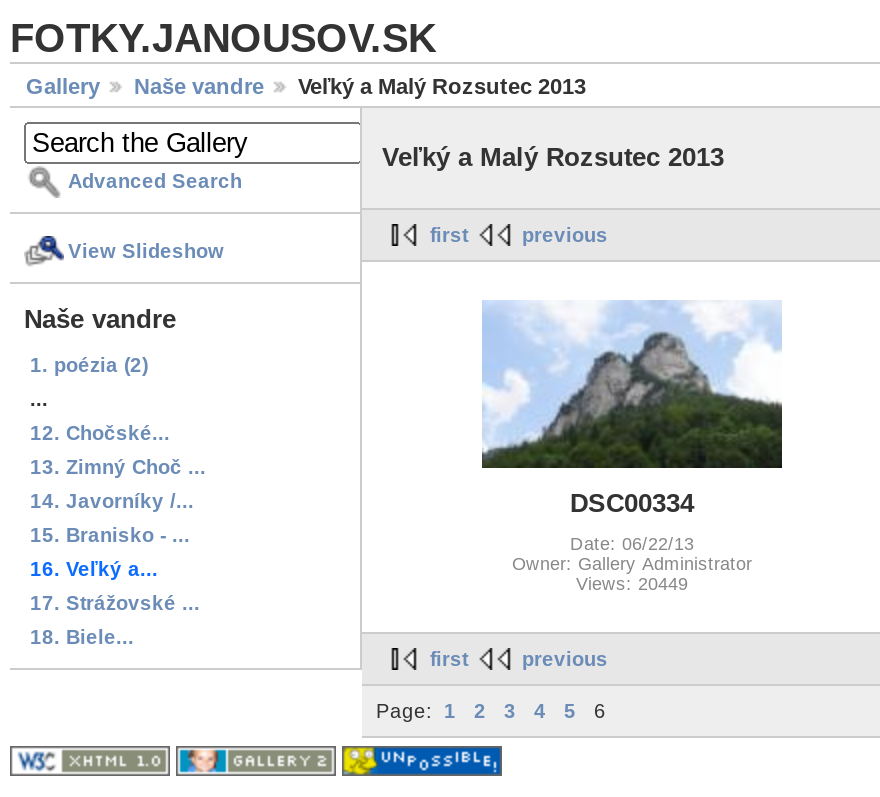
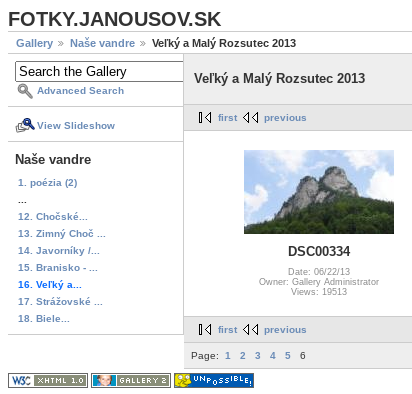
- Views: 20449
+ Views: 19513
